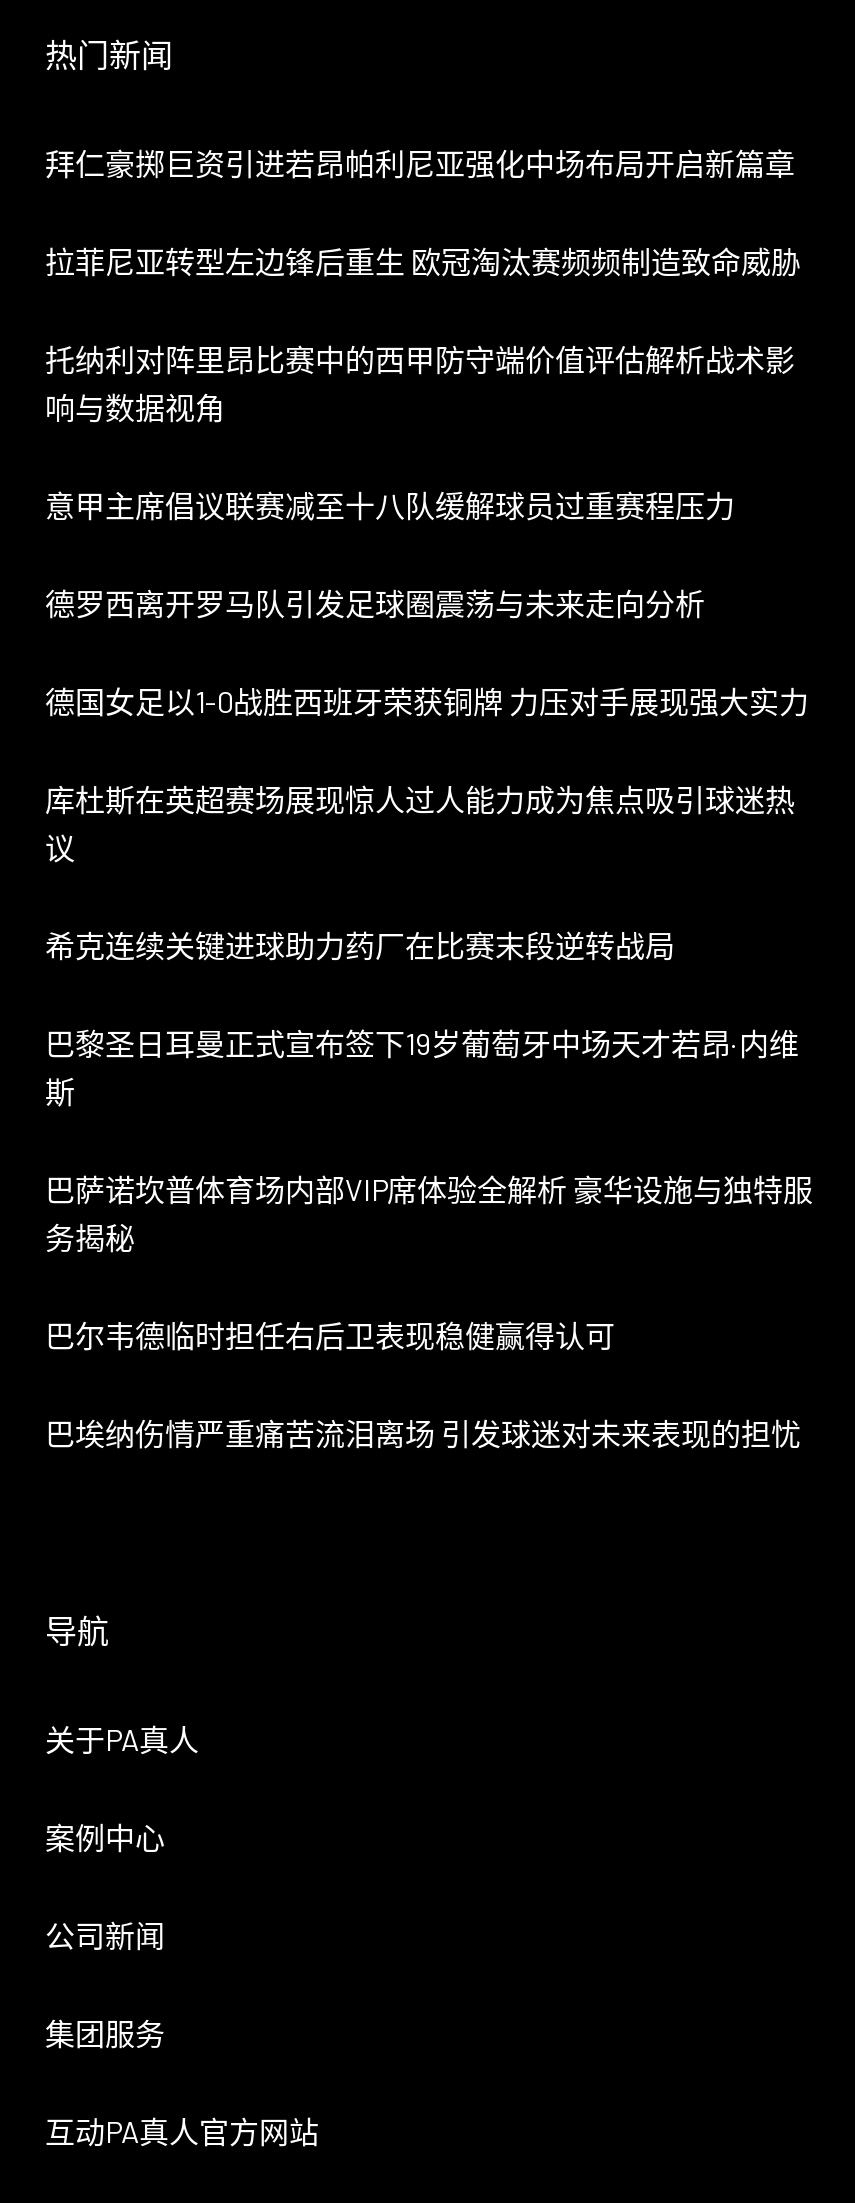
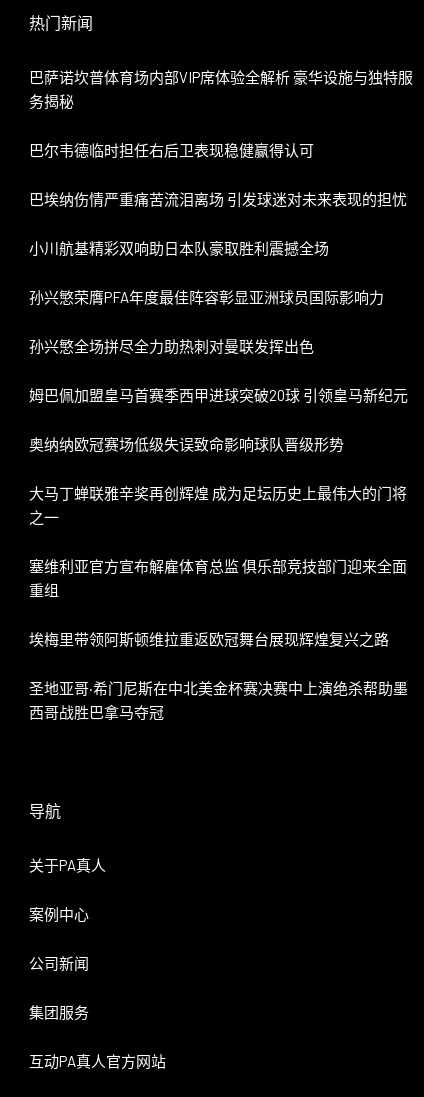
- 拜仁豪掷巨资引进若昂帕利尼亚强化中场布局开启新篇章
- 拉菲尼亚转型左边锋后重生 欧冠淘汰赛频频制造致命威胁
- 托纳利对阵里昂比赛中的西甲防守端价值评估解析战术影
- 响与数据视角
- 意甲主席倡议联赛减至十八队缓解球员过重赛程压力
- 德罗西离开罗马队引发足球圈震荡与未来走向分析
- 德国女足以1-0战胜西班牙荣获铜牌 力压对手展现强大实力
- 库杜斯在英超赛场展现惊人过人能力成为焦点吸引球迷热
- 议
- 希克连续关键进球助力药厂在比赛末段逆转战局
- 巴黎圣日耳曼正式宣布签下19岁葡萄牙中场天才若昂·内维
- 斯

moved up: 巴萨诺坎普体育场内部VIP席体验全解析 豪华设施与独特服 | 务揭秘 | 巴尔韦德临时担任右后卫表现稳健赢得认可 | 巴埃纳伤情严重痛苦流泪离场 引发球迷对未来表现的担忧

+ 小川航基精彩双响助日本队豪取胜利震撼全场
+ 孙兴慜荣膺PFA年度最佳阵容彰显亚洲球员国际影响力
+ 孙兴慜全场拼尽全力助热刺对曼联发挥出色
+ 姆巴佩加盟皇马首赛季西甲进球突破20球 引领皇马新纪元
+ 奥纳纳欧冠赛场低级失误致命影响球队晋级形势
+ 大马丁蝉联雅辛奖再创辉煌 成为足坛历史上最伟大的门将
+ 之一
+ 塞维利亚官方宣布解雇体育总监 俱乐部竞技部门迎来全面
+ 重组
+ 埃梅里带领阿斯顿维拉重返欧冠舞台展现辉煌复兴之路
+ 圣地亚哥·希门尼斯在中北美金杯赛决赛中上演绝杀帮助墨
+ 西哥战胜巴拿马夺冠
